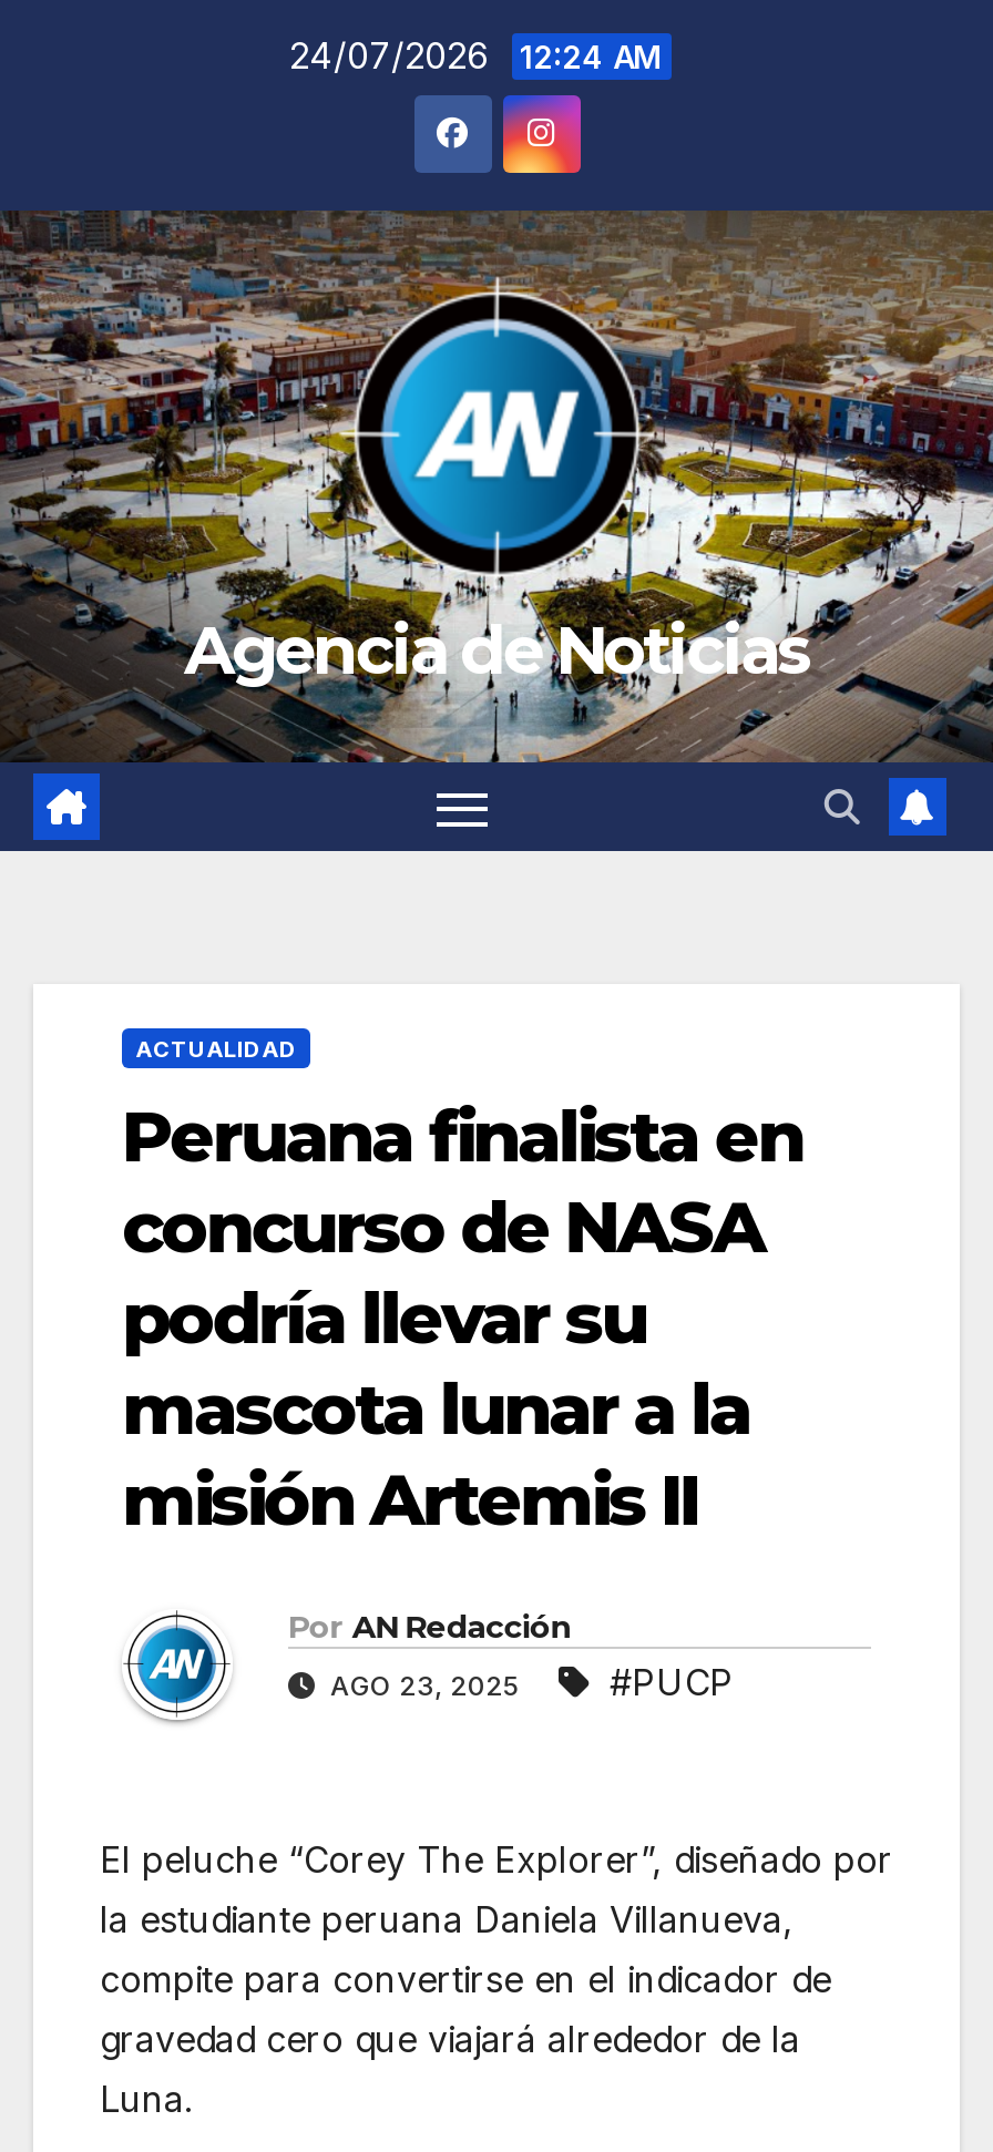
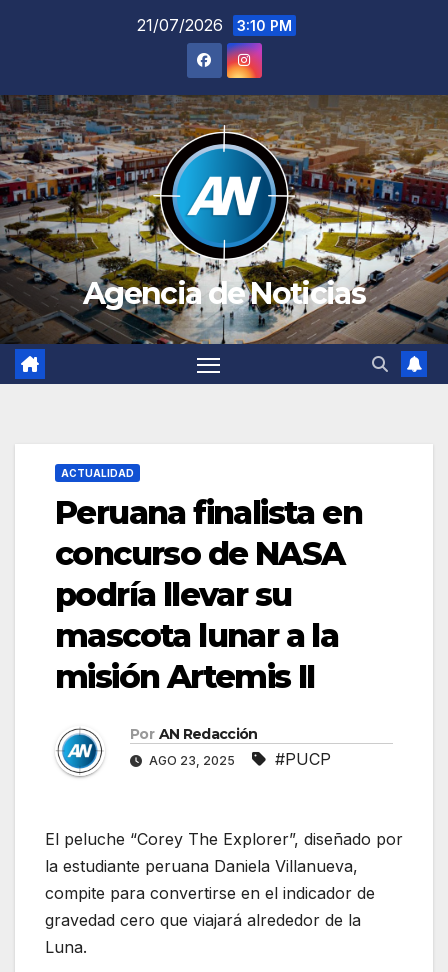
- 24/07/2026 12:24 AM
+ 21/07/2026 3:10 PM
